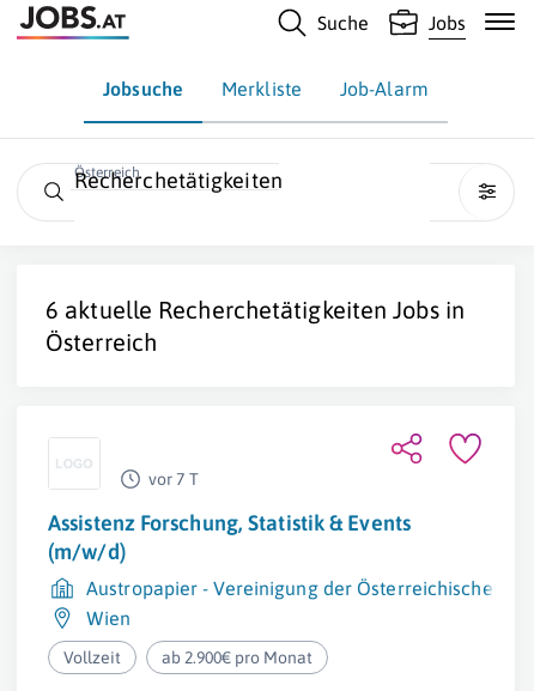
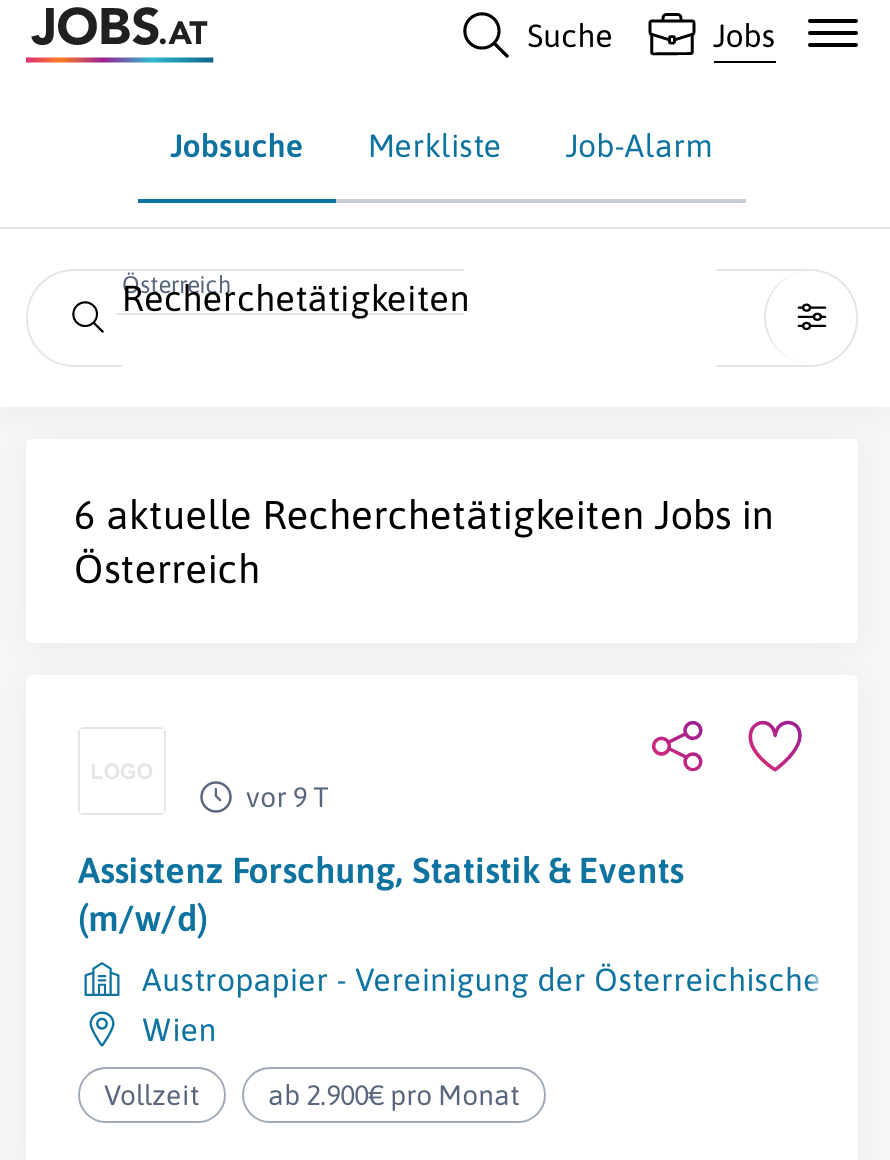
- vor 7 T
+ vor 9 T
